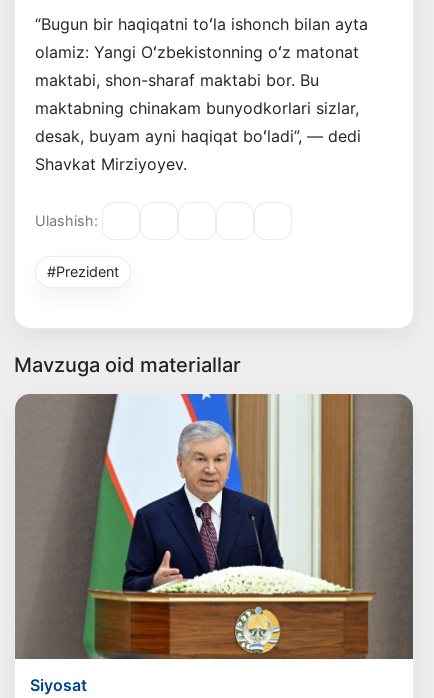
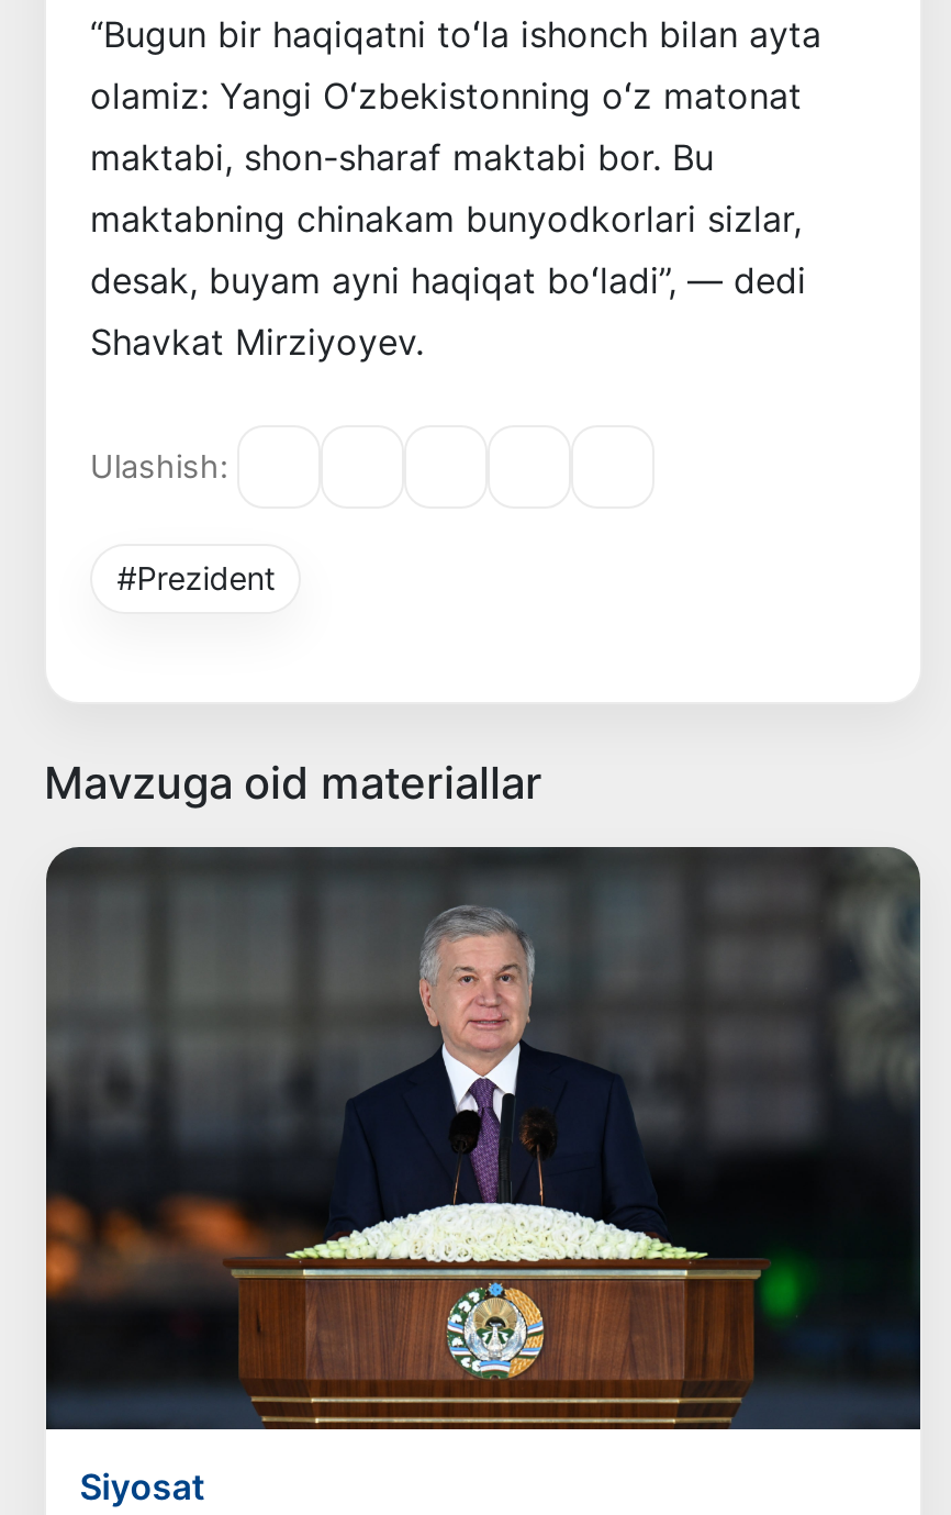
- [image]
+ [image]
